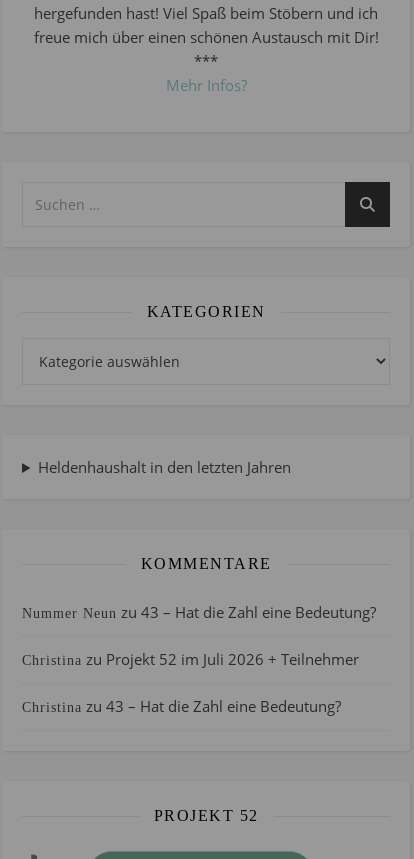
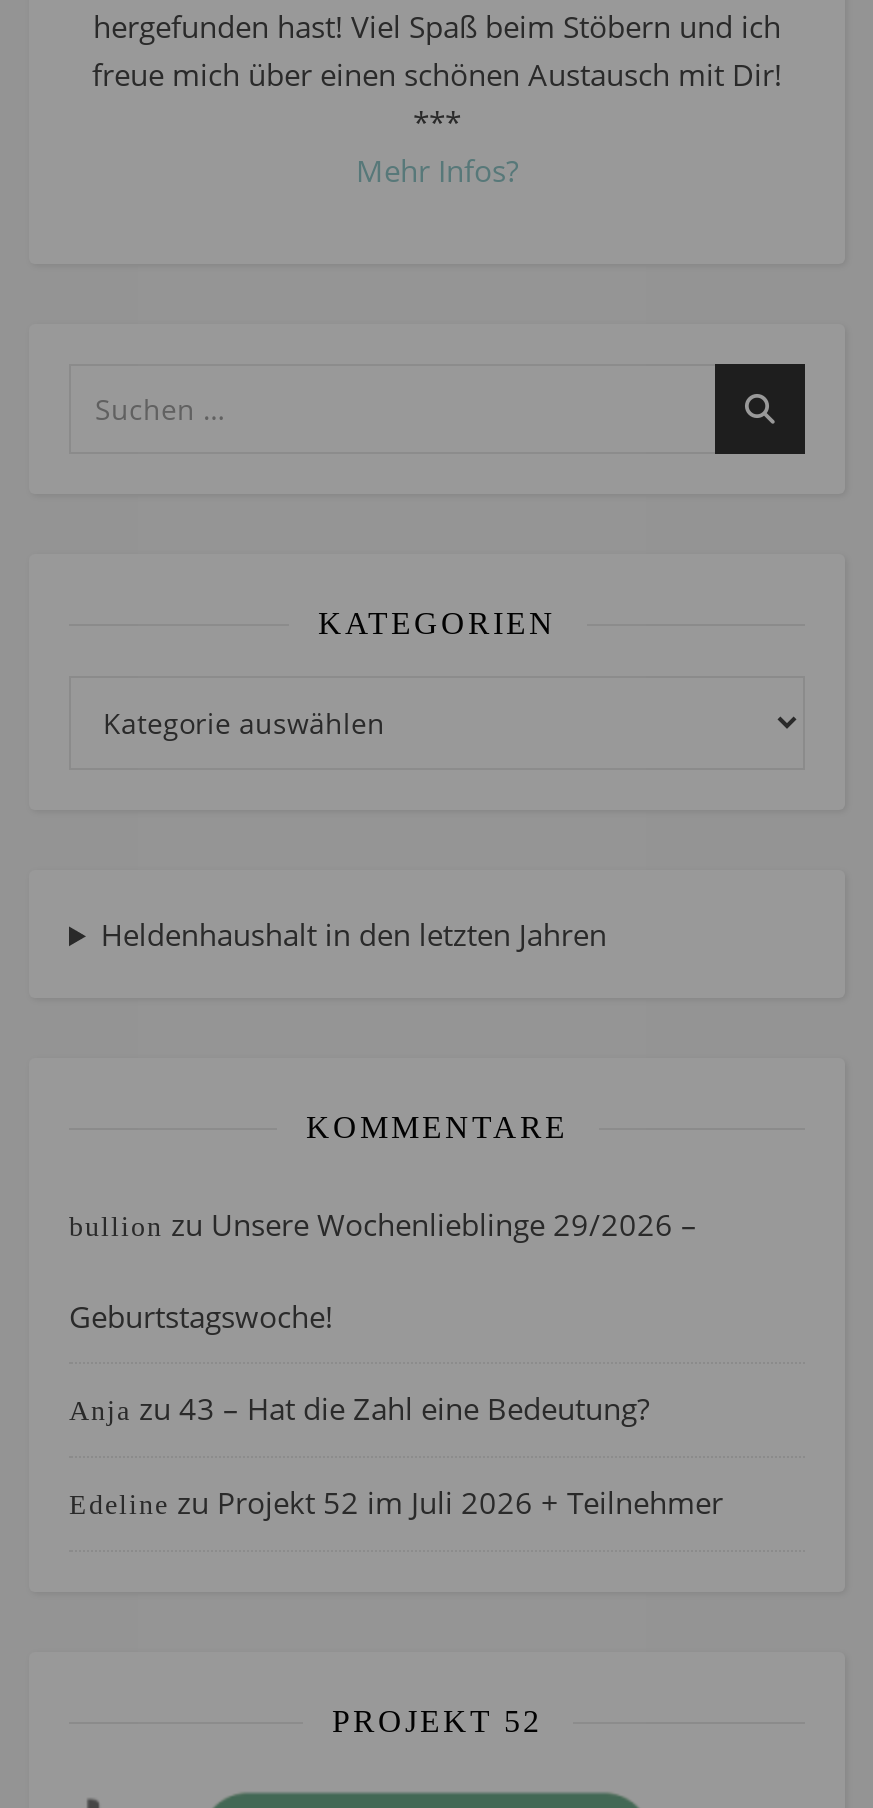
- Nummer Neun zu 43 – Hat die Zahl eine Bedeutung?
- Christina zu Projekt 52 im Juli 2026 + Teilnehmer
- Christina zu 43 – Hat die Zahl eine Bedeutung?
+ bullion zu Unsere Wochenlieblinge 29/2026 –
+ Geburtstagswoche!
+ Anja zu 43 – Hat die Zahl eine Bedeutung?
+ Edeline zu Projekt 52 im Juli 2026 + Teilnehmer
